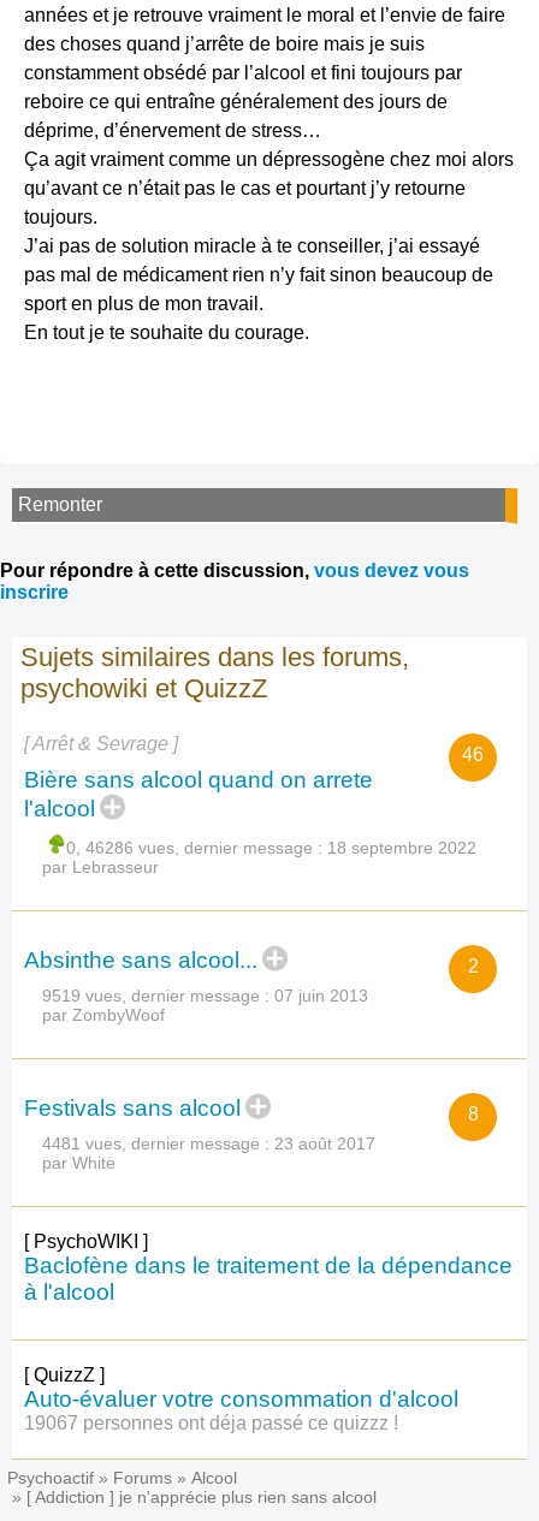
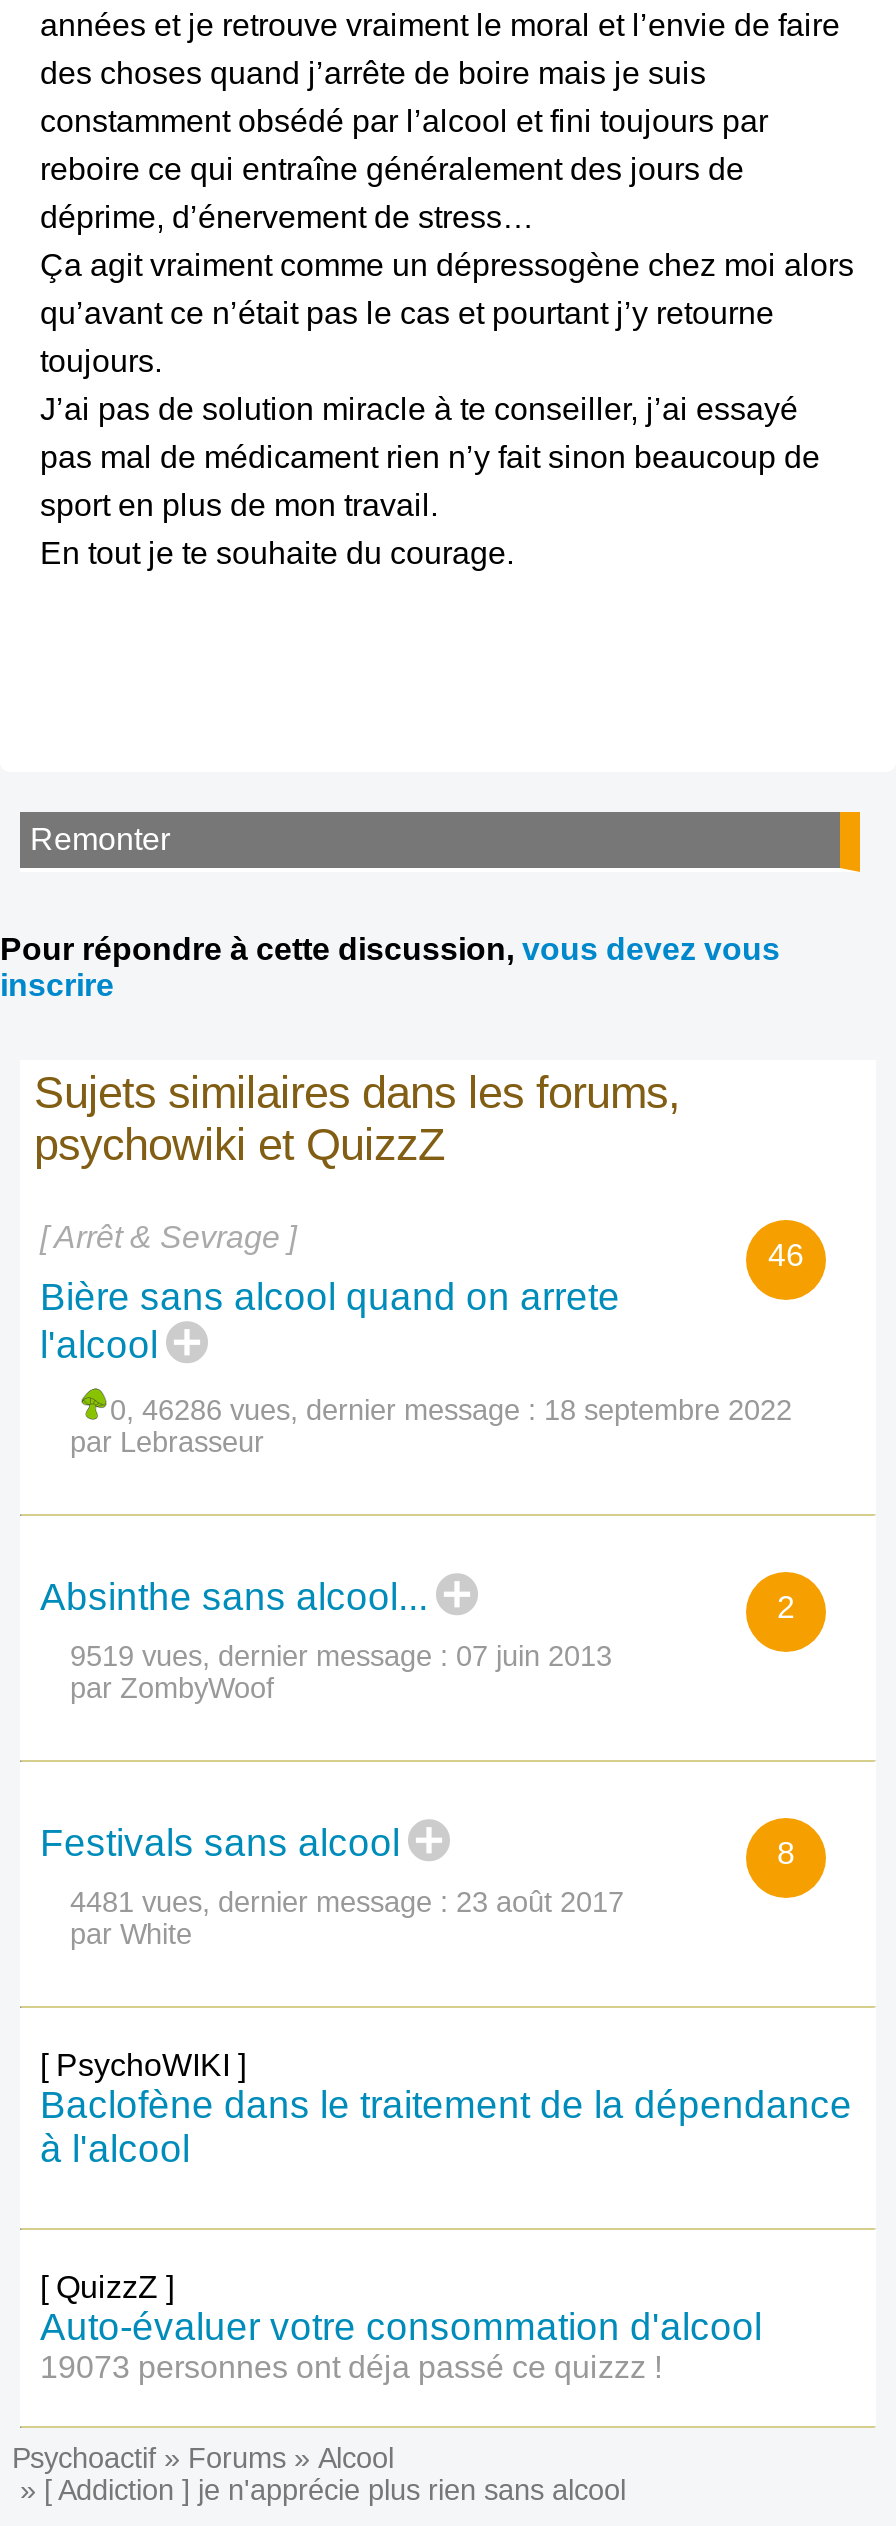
- 19067 personnes ont déja passé ce quizzz !
+ 19073 personnes ont déja passé ce quizzz !
